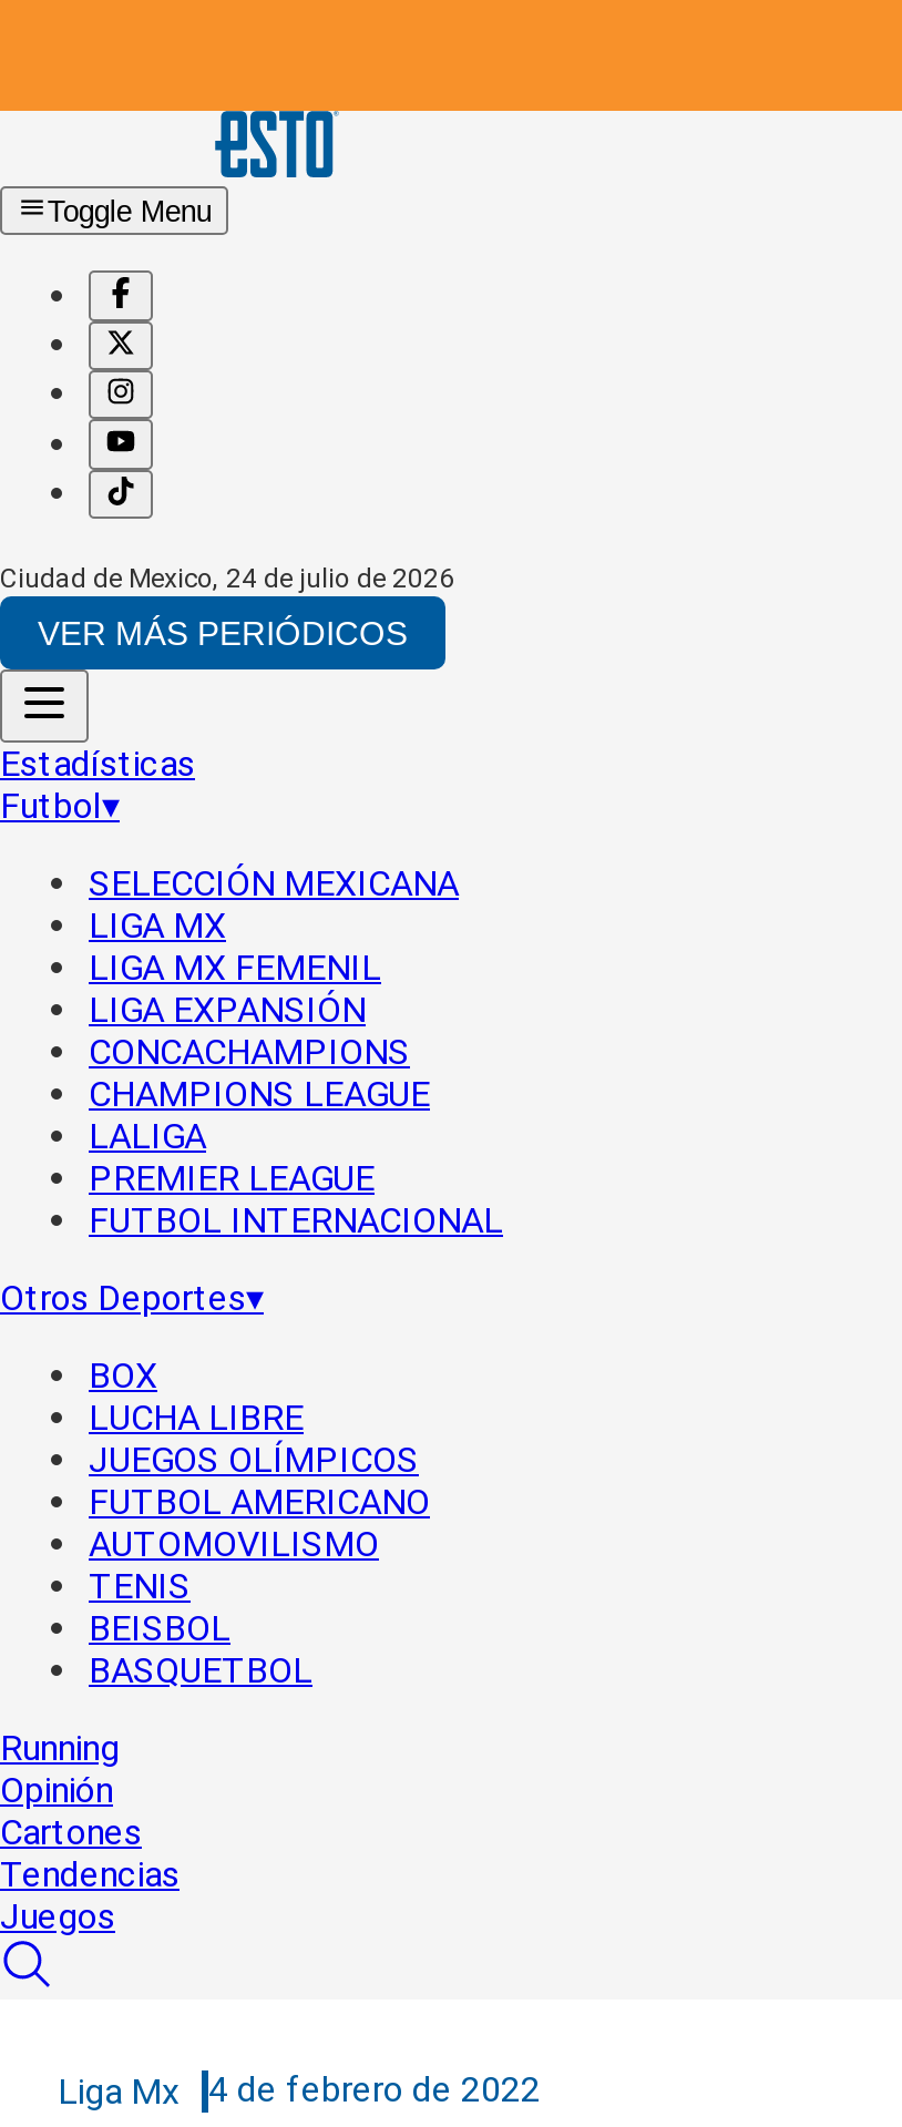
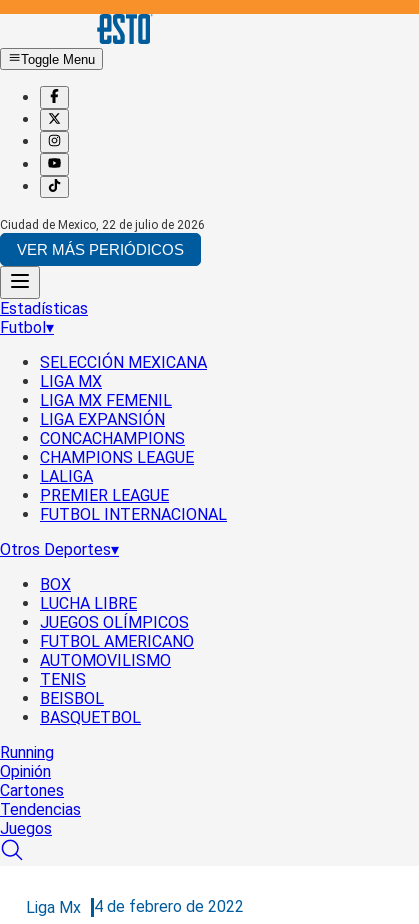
- Ciudad de Mexico, 24 de julio de 2026
+ Ciudad de Mexico, 22 de julio de 2026
